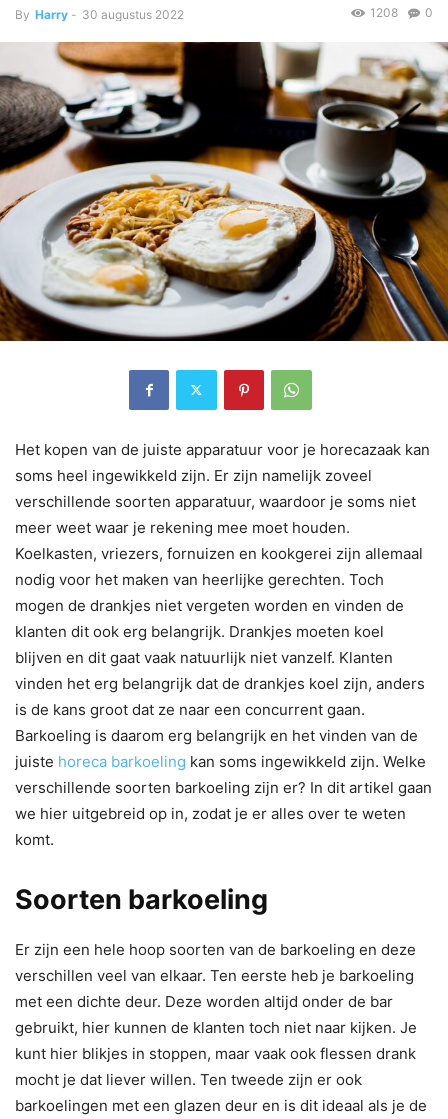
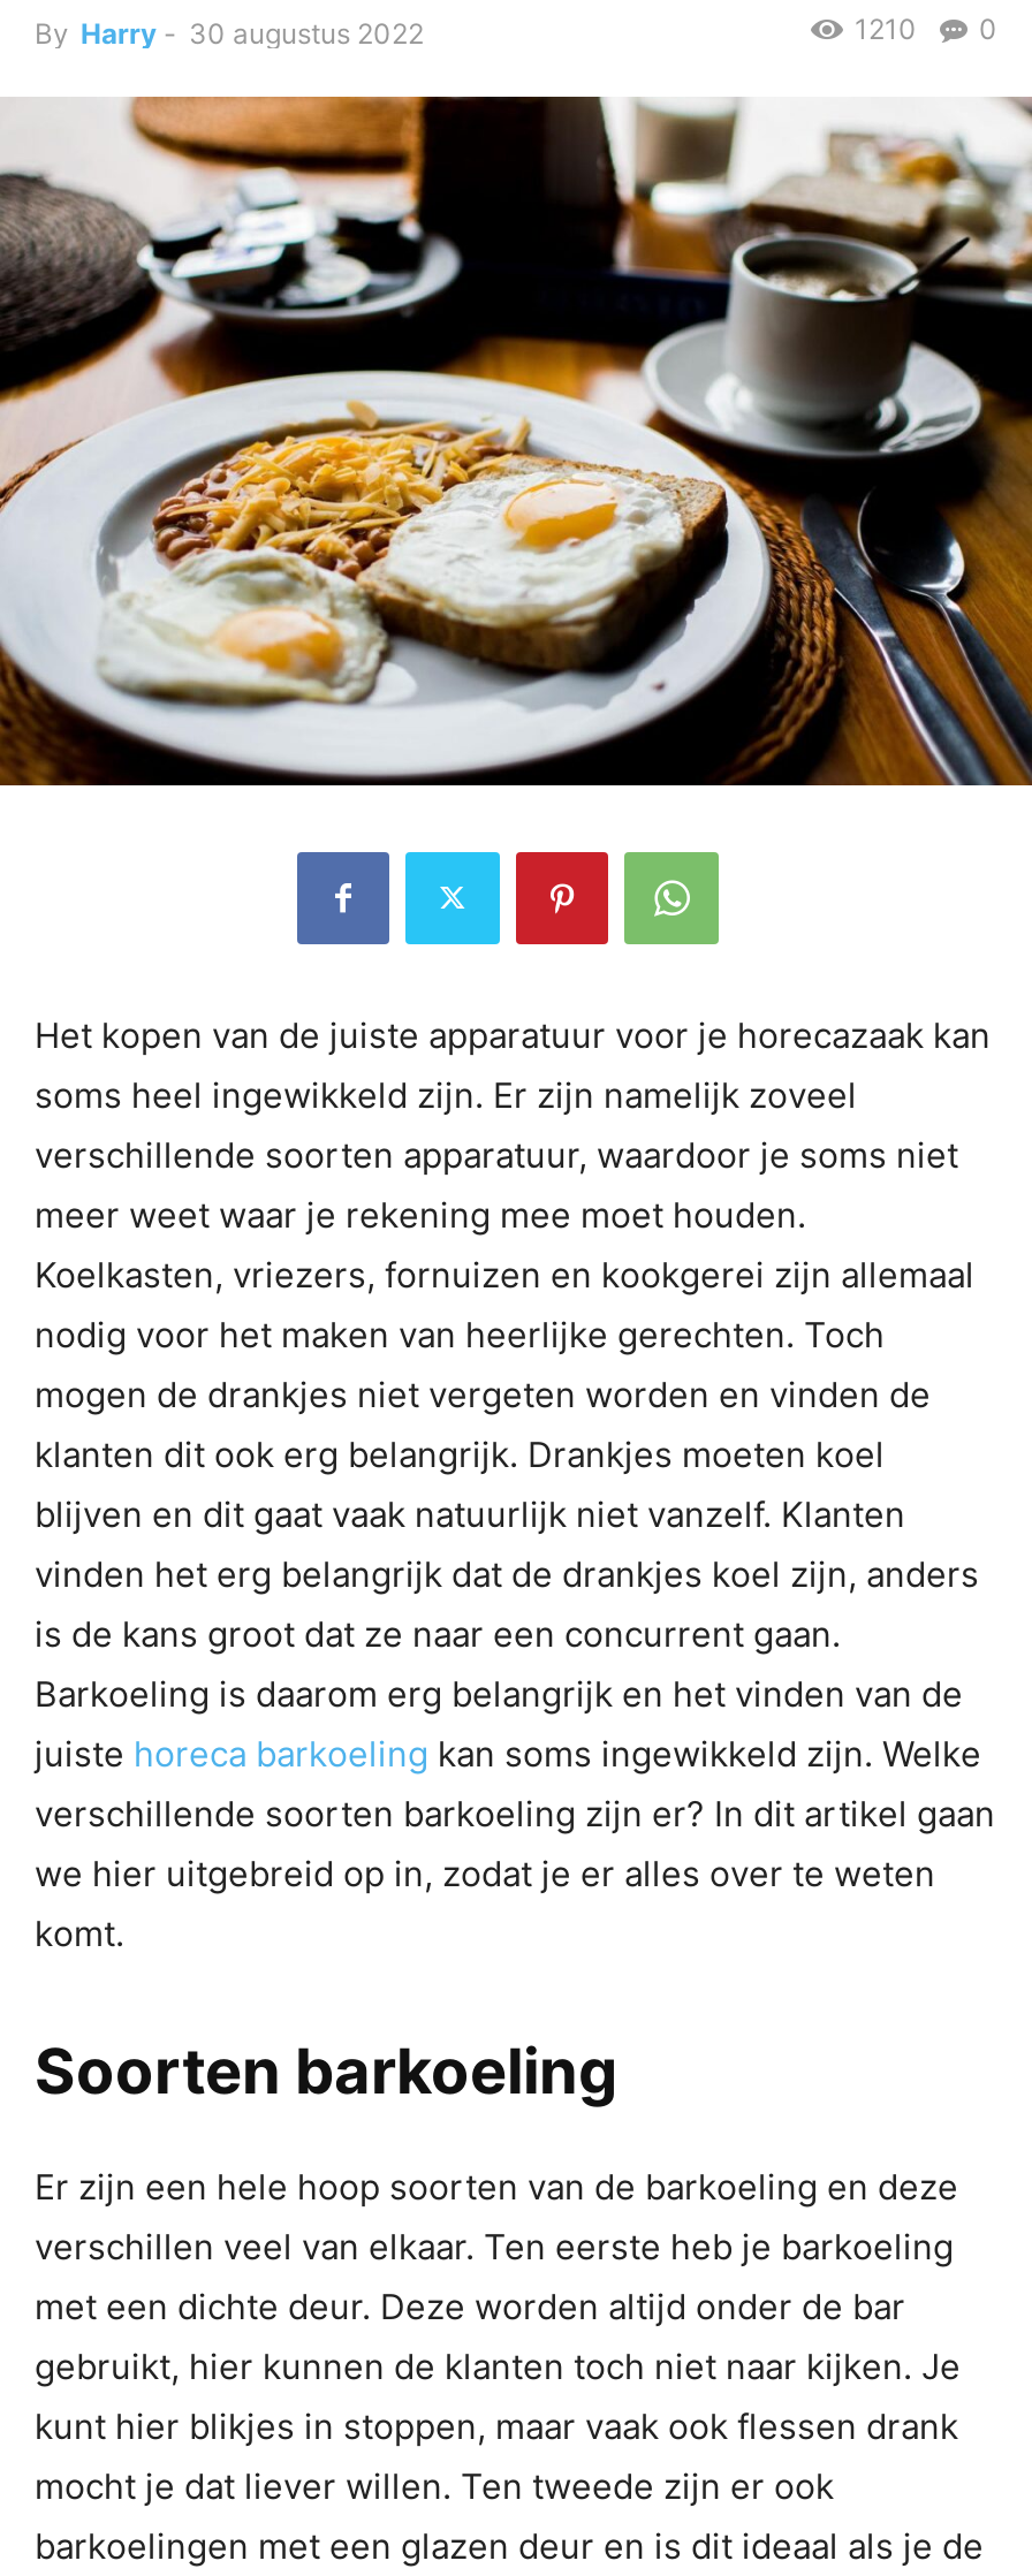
- 1208 0
+ 1210 0
